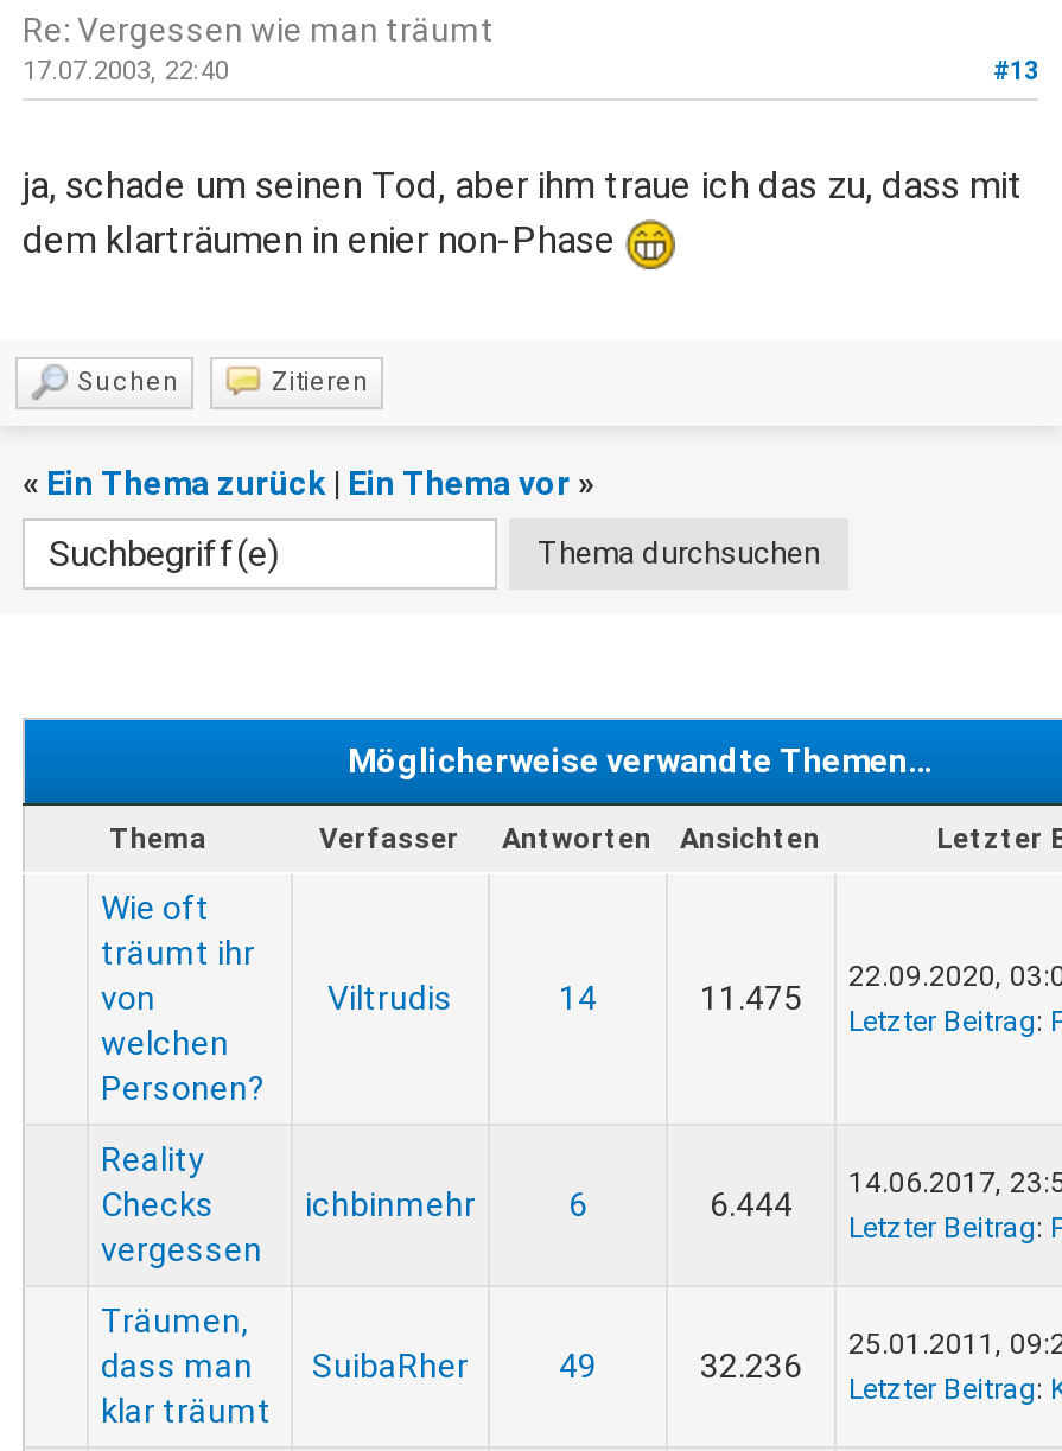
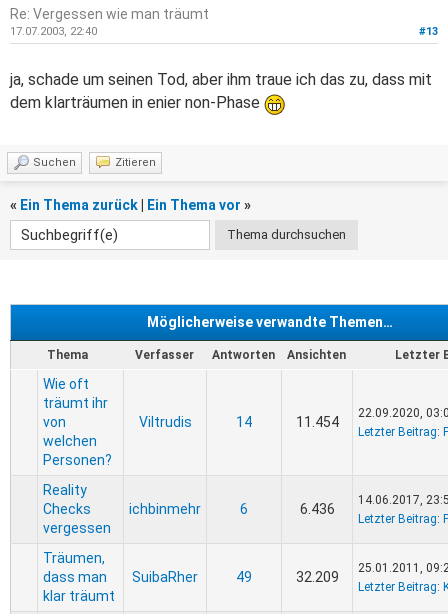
- 11.475
+ 11.454

- 6.444
+ 6.436

- 32.236
+ 32.209
